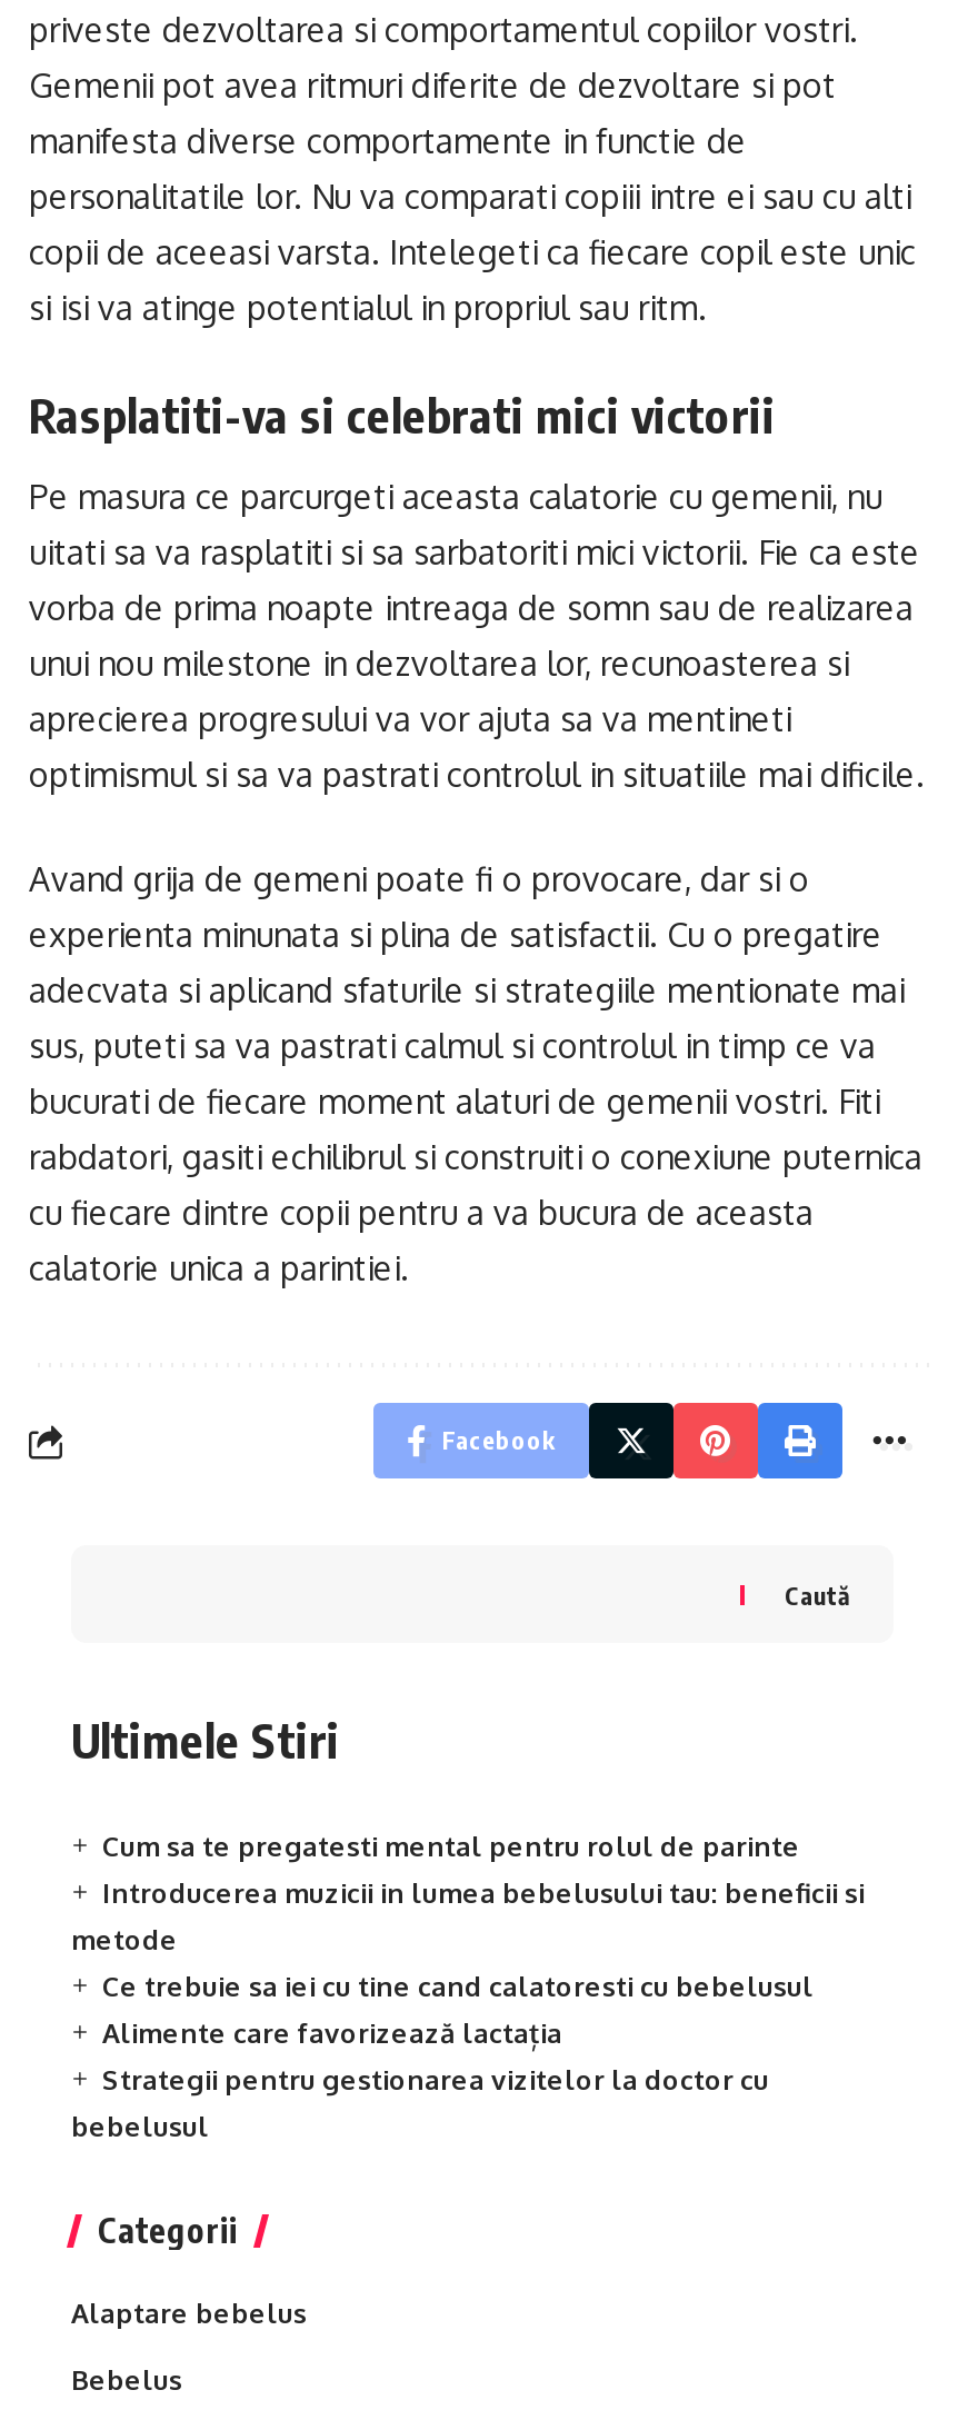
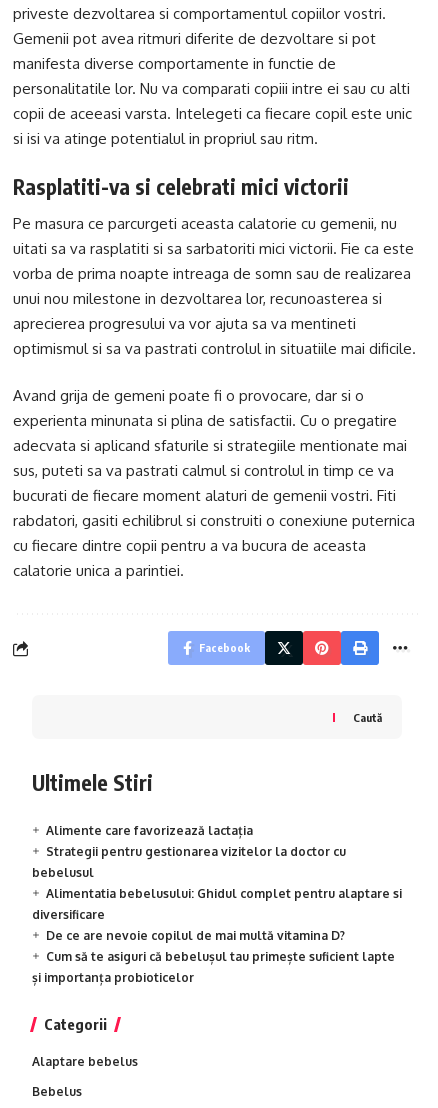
- Cum sa te pregatesti mental pentru rolul de parinte
- Introducerea muzicii in lumea bebelusului tau: beneficii si
- metode
- Ce trebuie sa iei cu tine cand calatoresti cu bebelusul

moved up: Alimente care favorizează lactația | Strategii pentru gestionarea vizitelor la doctor cu | bebelusul

+ Alimentatia bebelusului: Ghidul complet pentru alaptare si
+ diversificare
+ De ce are nevoie copilul de mai multă vitamina D?
+ Cum să te asiguri că bebelușul tau primește suficient lapte
+ și importanța probioticelor
